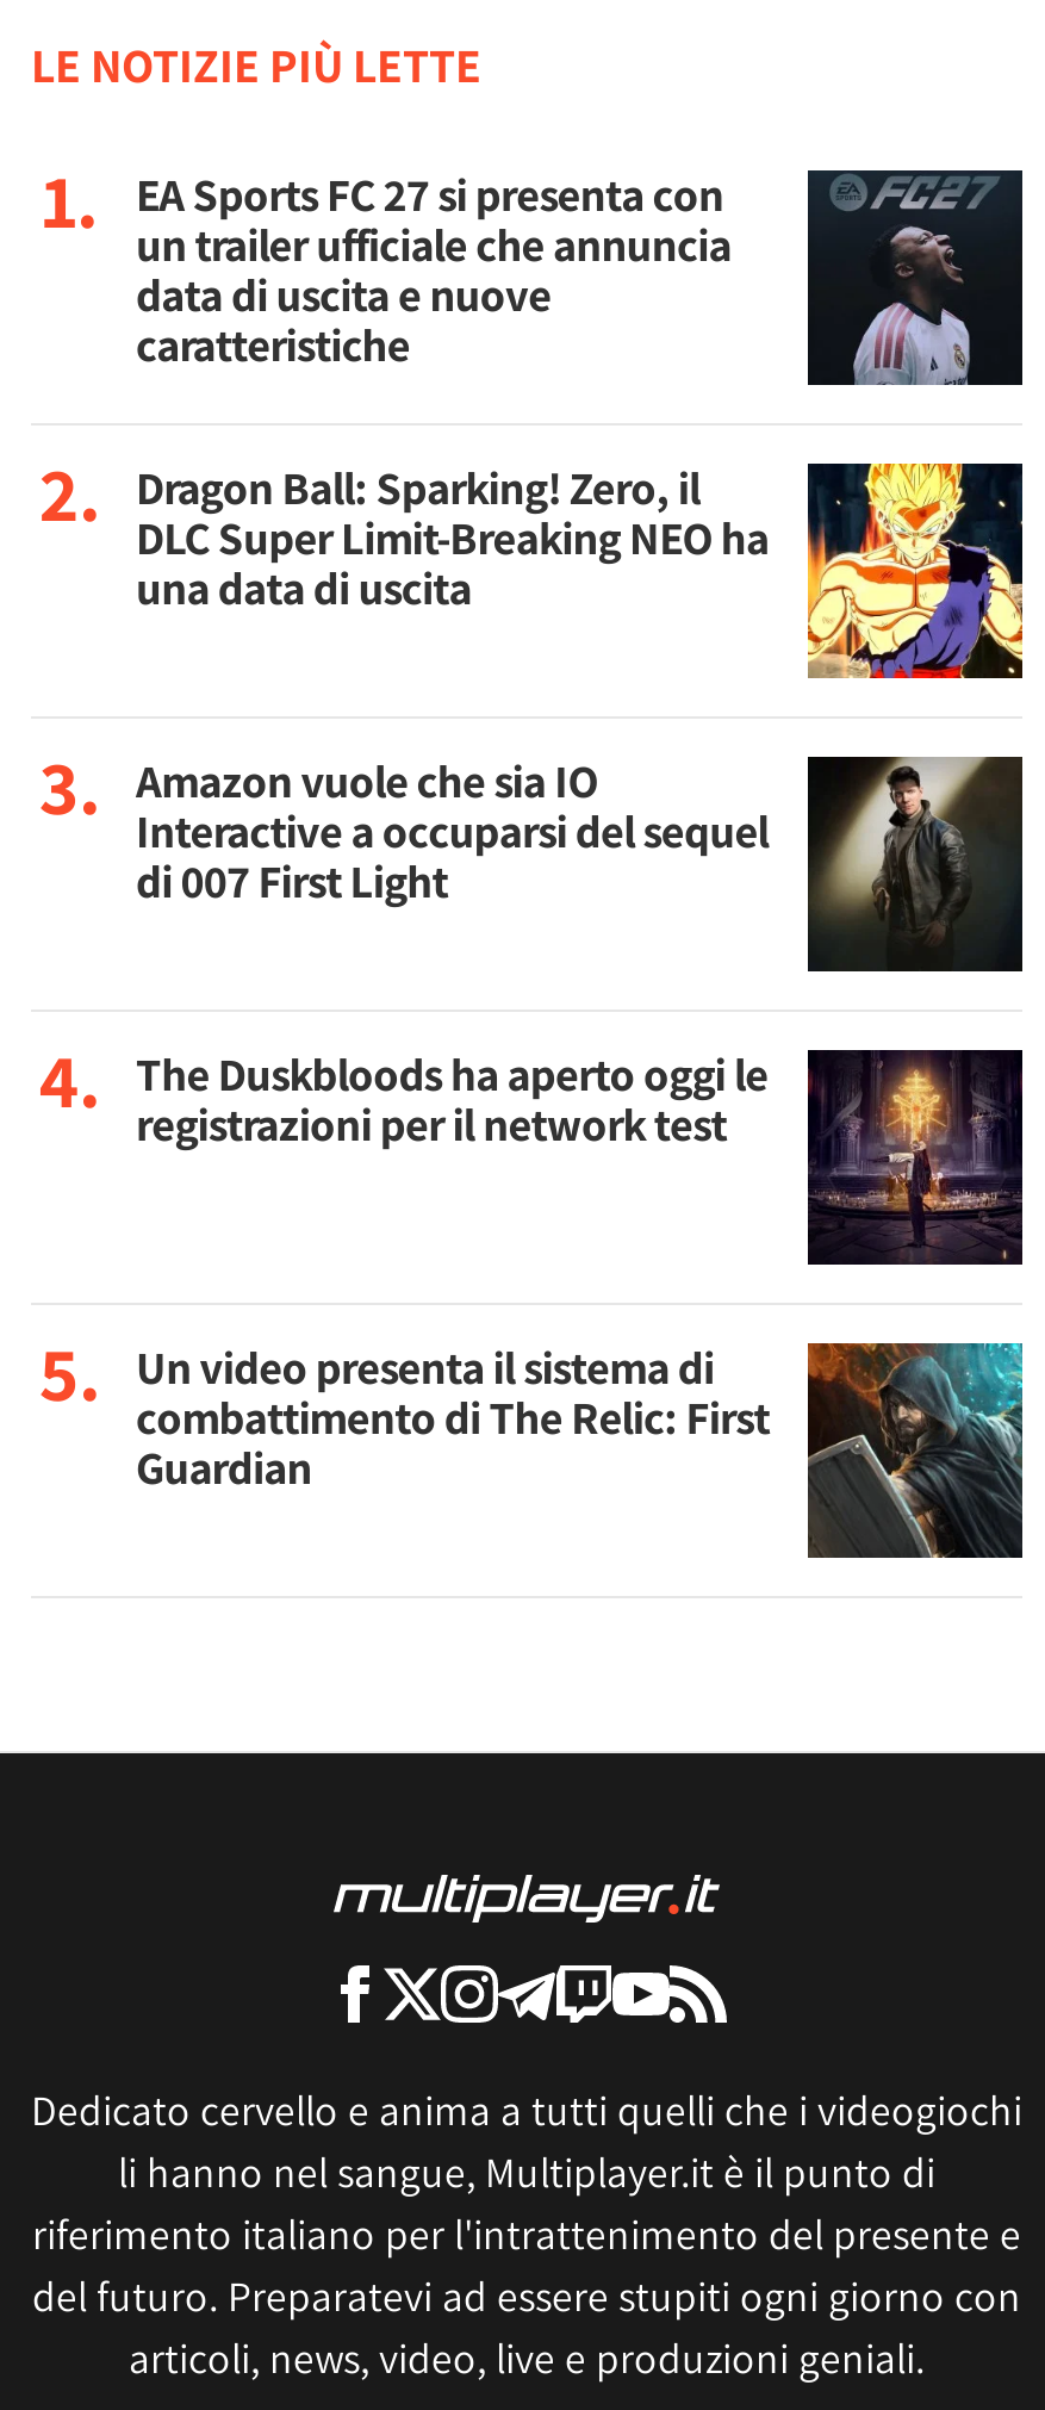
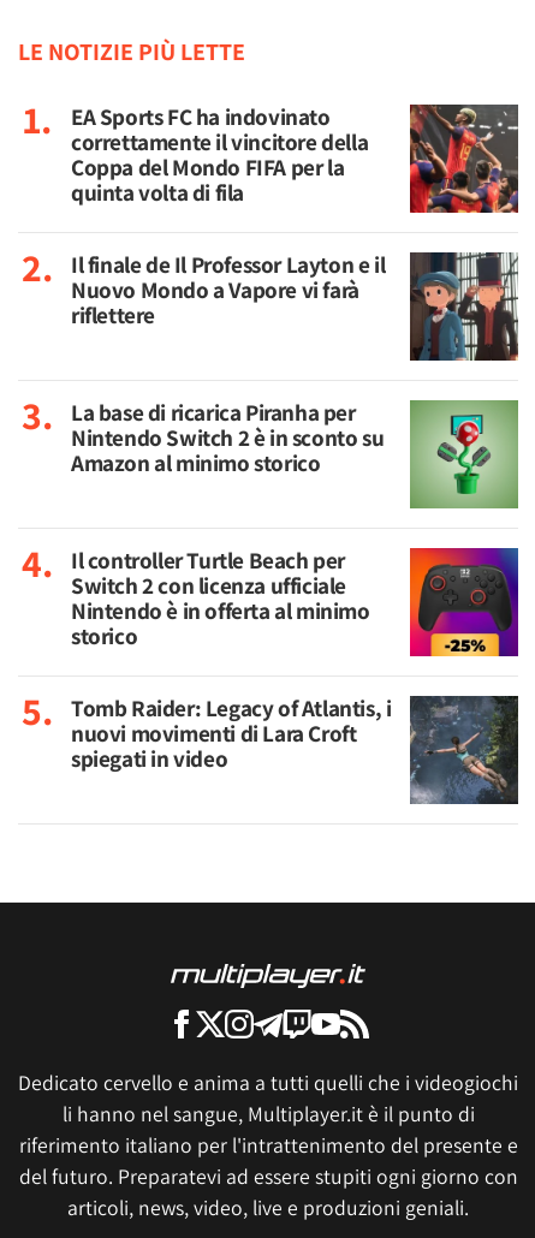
- [image]
- EA Sports FC 27 si presenta con
- un trailer ufficiale che annuncia
- data di uscita e nuove
- caratteristiche
+ [image]
+ EA Sports FC ha indovinato
+ correttamente il vincitore della
+ Coppa del Mondo FIFA per la
+ quinta volta di fila

- [image]
- Dragon Ball: Sparking! Zero, il
- DLC Super Limit-Breaking NEO ha
- una data di uscita
+ [image]
+ Il finale de Il Professor Layton e il
+ Nuovo Mondo a Vapore vi farà
+ riflettere

- [image]
- Amazon vuole che sia IO
- Interactive a occuparsi del sequel
- di 007 First Light
+ [image]
+ La base di ricarica Piranha per
+ Nintendo Switch 2 è in sconto su
+ Amazon al minimo storico

- [image]
- The Duskbloods ha aperto oggi le
- registrazioni per il network test
+ [image]
+ Il controller Turtle Beach per
+ Switch 2 con licenza ufficiale
+ Nintendo è in offerta al minimo
+ storico

- [image]
- Un video presenta il sistema di
- combattimento di The Relic: First
- Guardian
+ [image]
+ Tomb Raider: Legacy of Atlantis, i
+ nuovi movimenti di Lara Croft
+ spiegati in video
